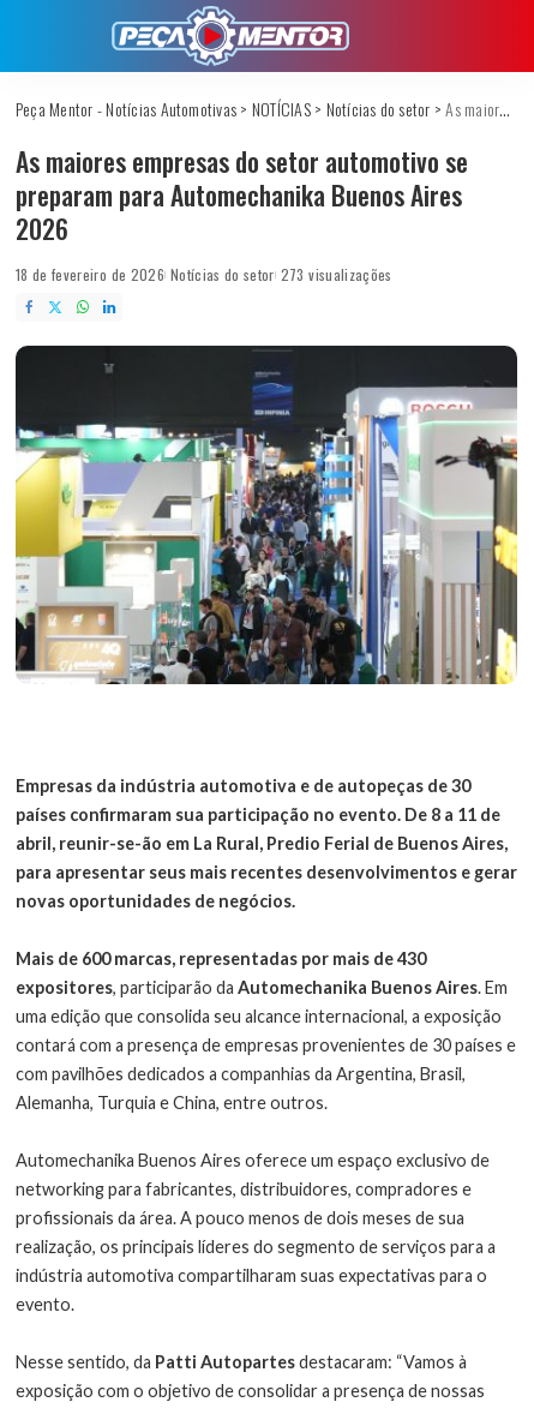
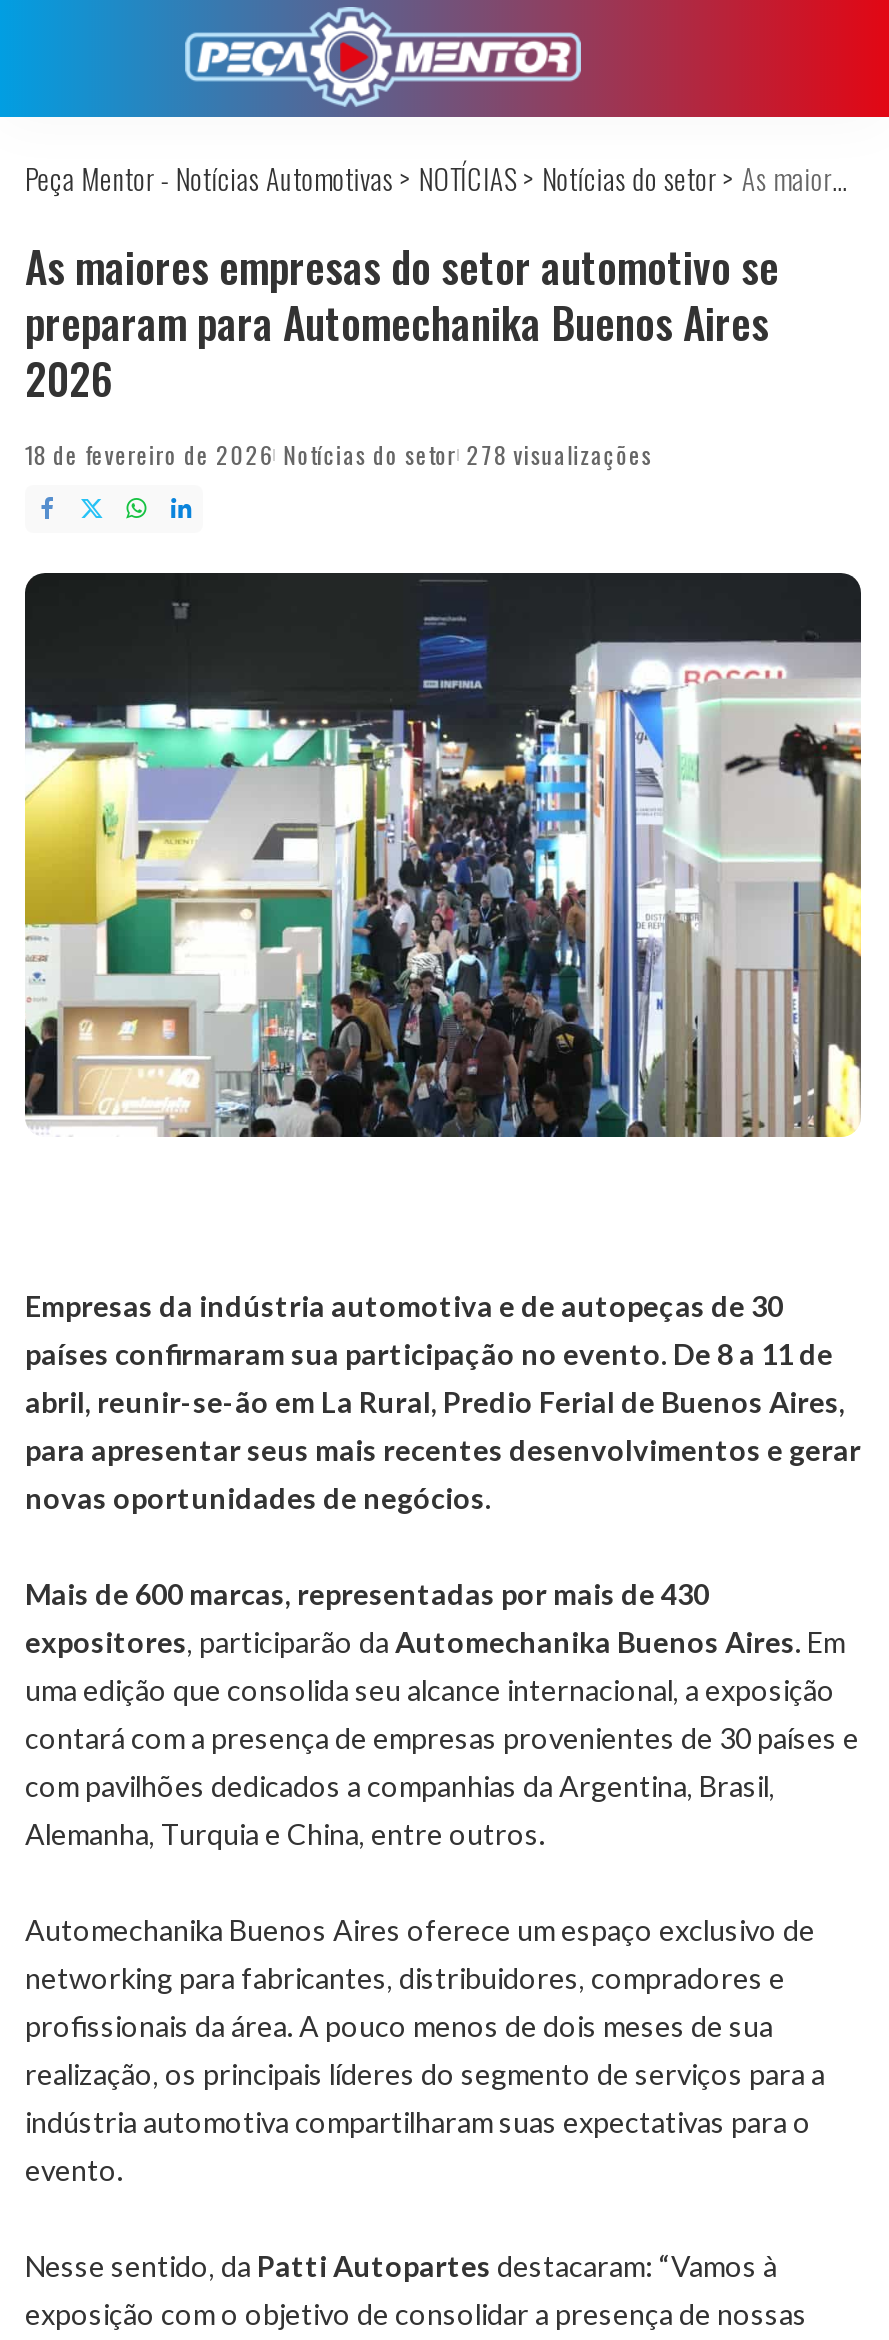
- 18 de fevereiro de 2026 Notícias do setor 273 visualizações
+ 18 de fevereiro de 2026 Notícias do setor 278 visualizações
